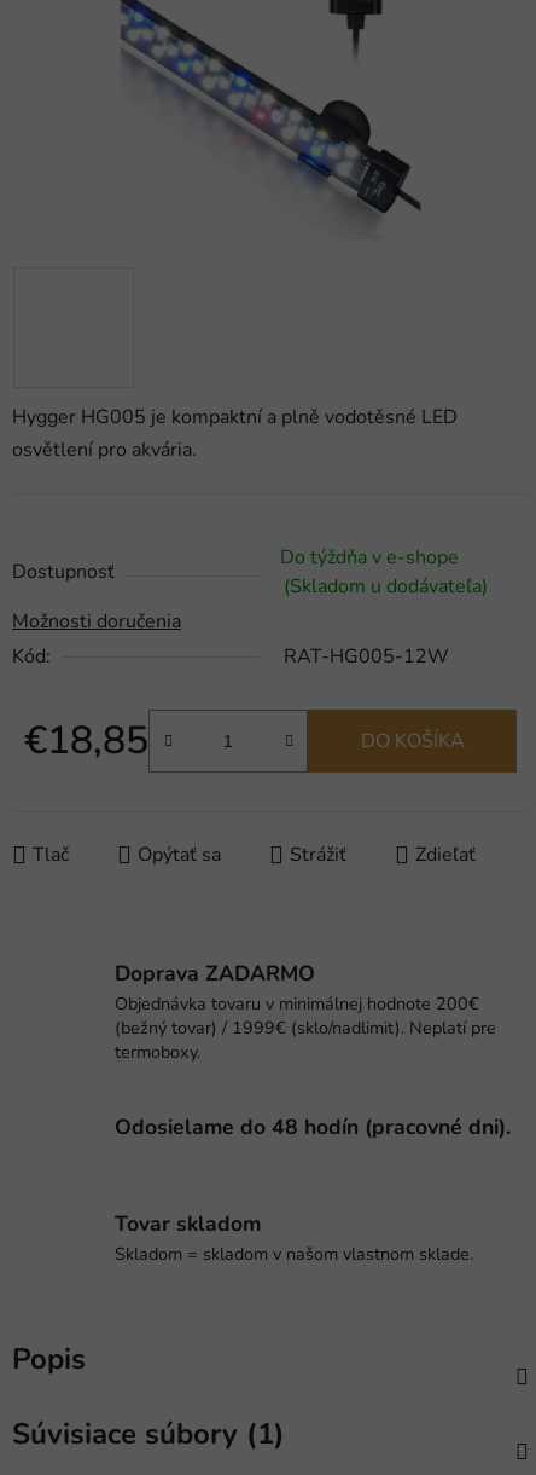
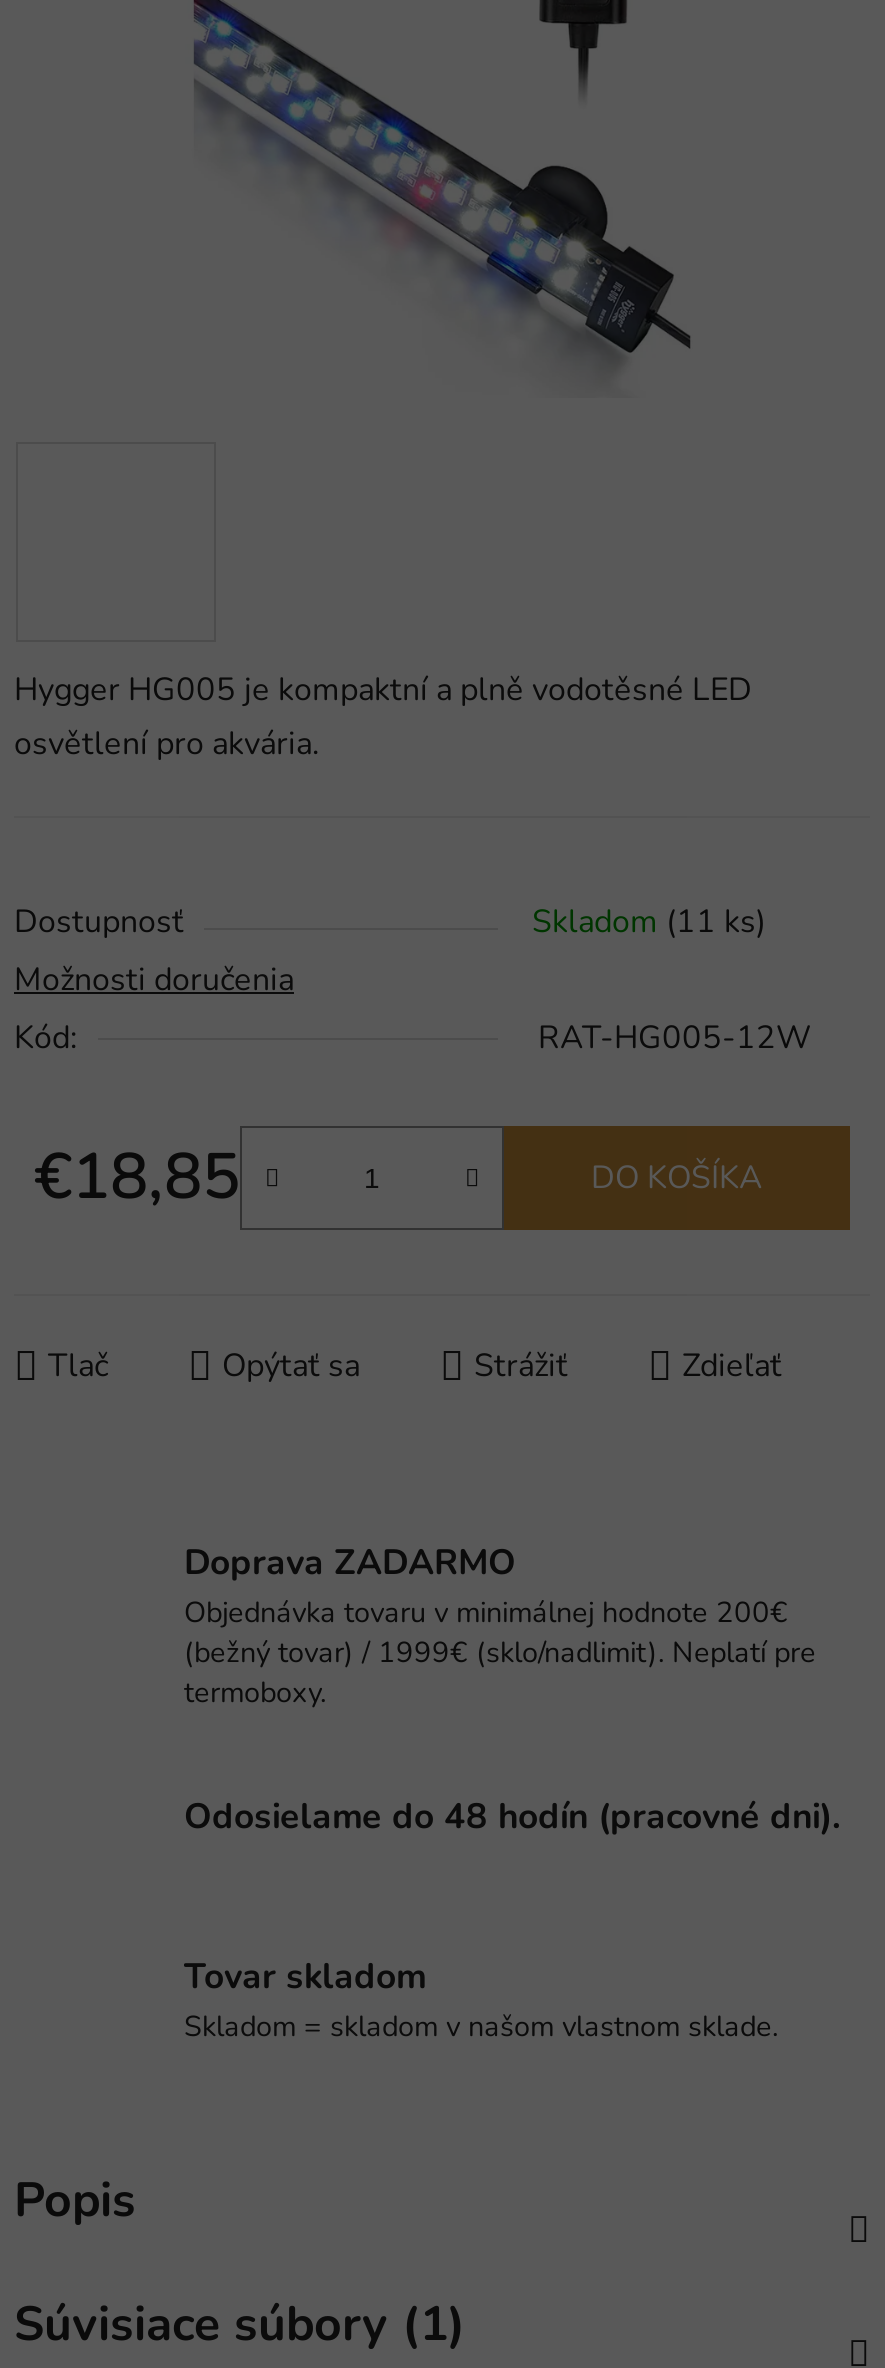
- Do týždňa v e-shope
- (Skladom u dodávateľa)
+ Skladom (11 ks)
